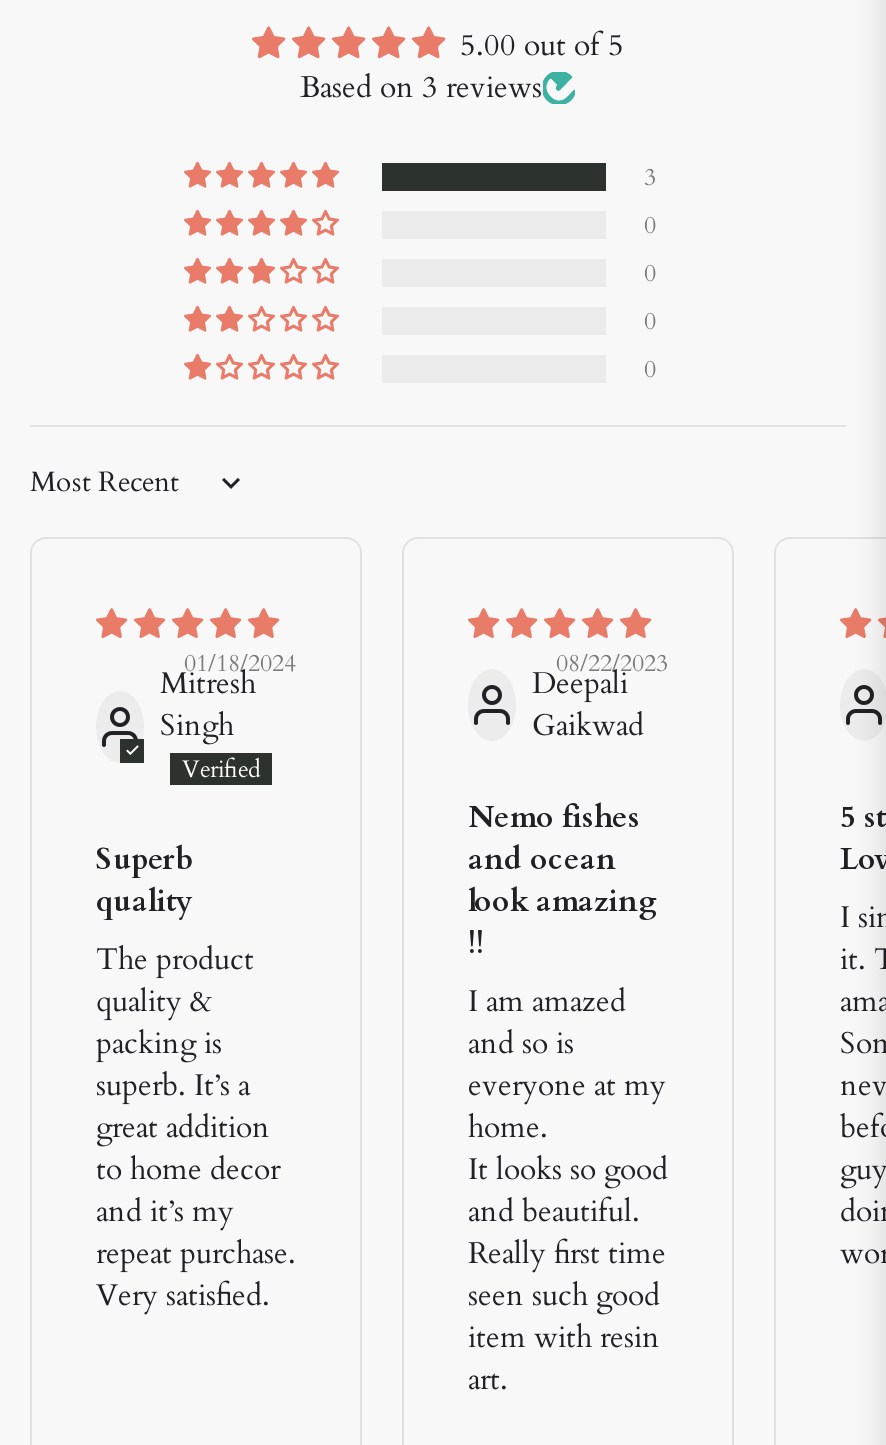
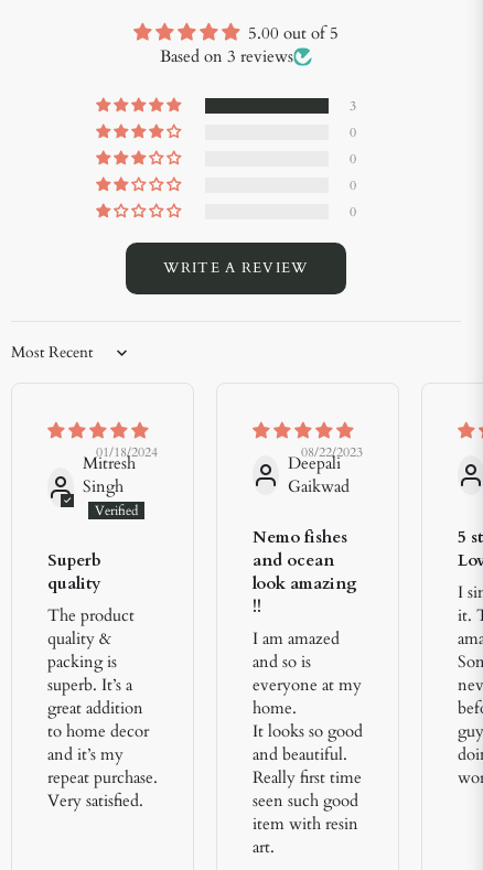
+ WRITE A REVIEW
